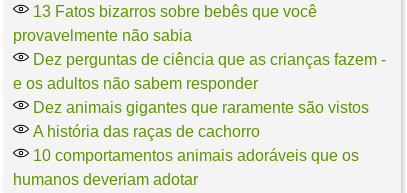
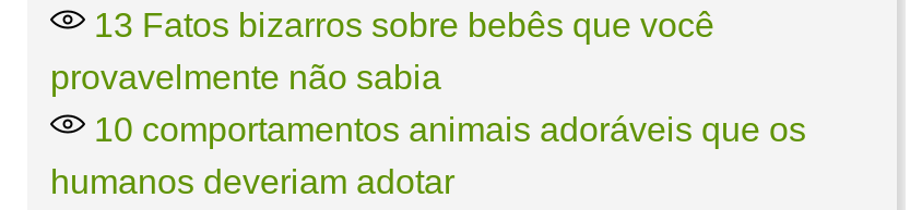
- Dez perguntas de ciência que as crianças fazem -
- e os adultos não sabem responder
- Dez animais gigantes que raramente são vistos
- A história das raças de cachorro
